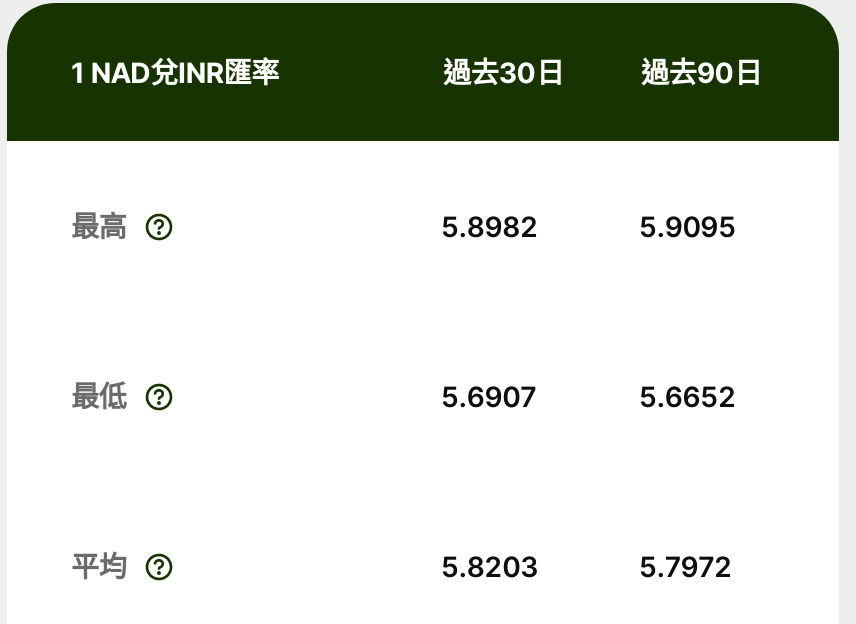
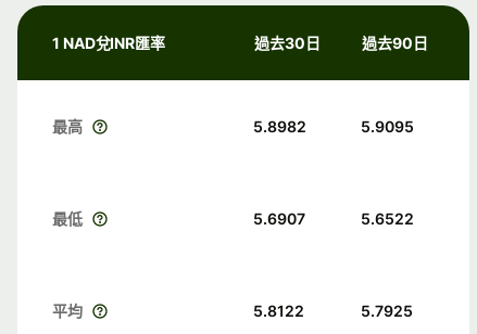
- 5.6652
+ 5.6522

- 5.8203
+ 5.8122

- 5.7972
+ 5.7925
